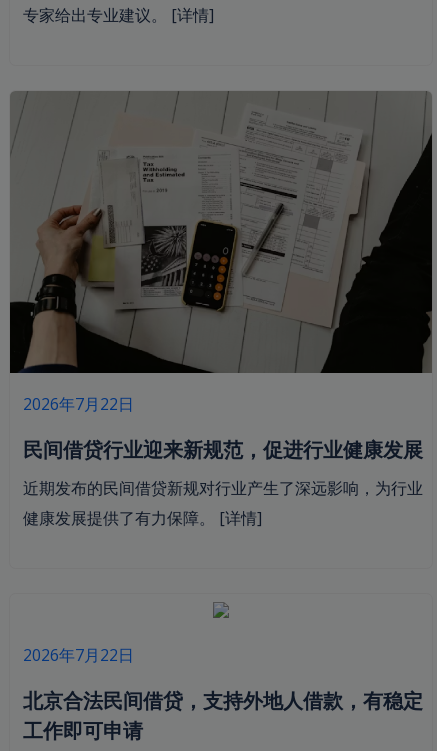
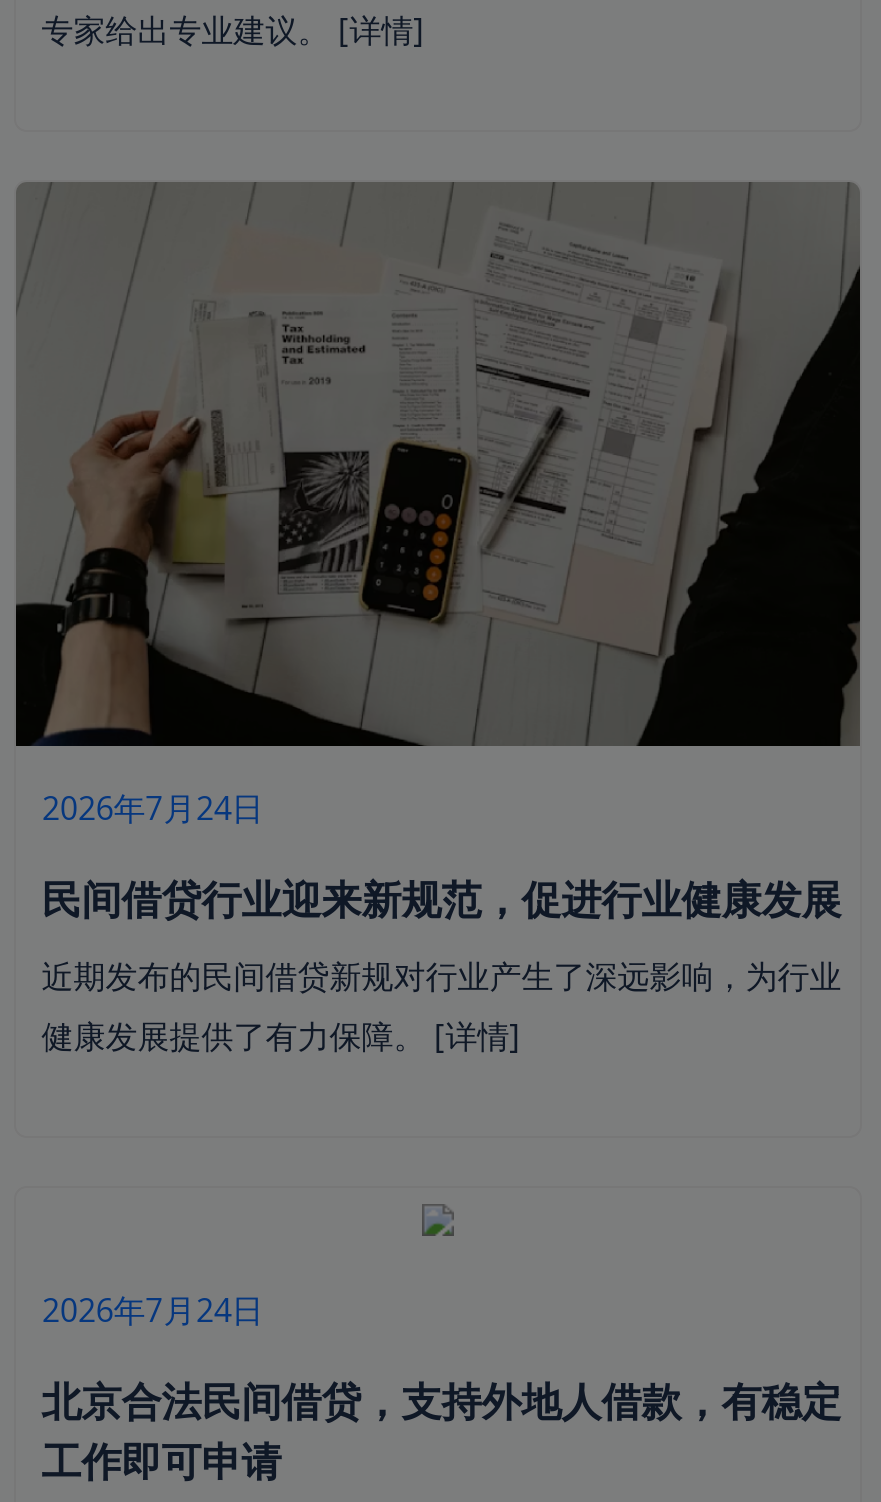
- 2026年7月22日
+ 2026年7月24日

- 2026年7月22日
+ 2026年7月24日
